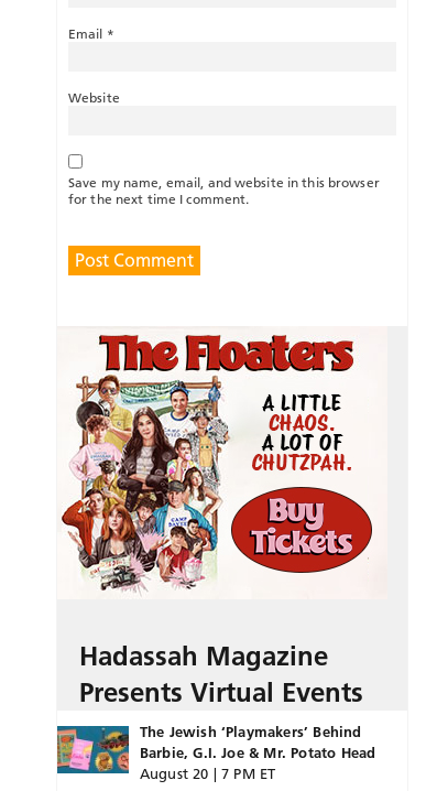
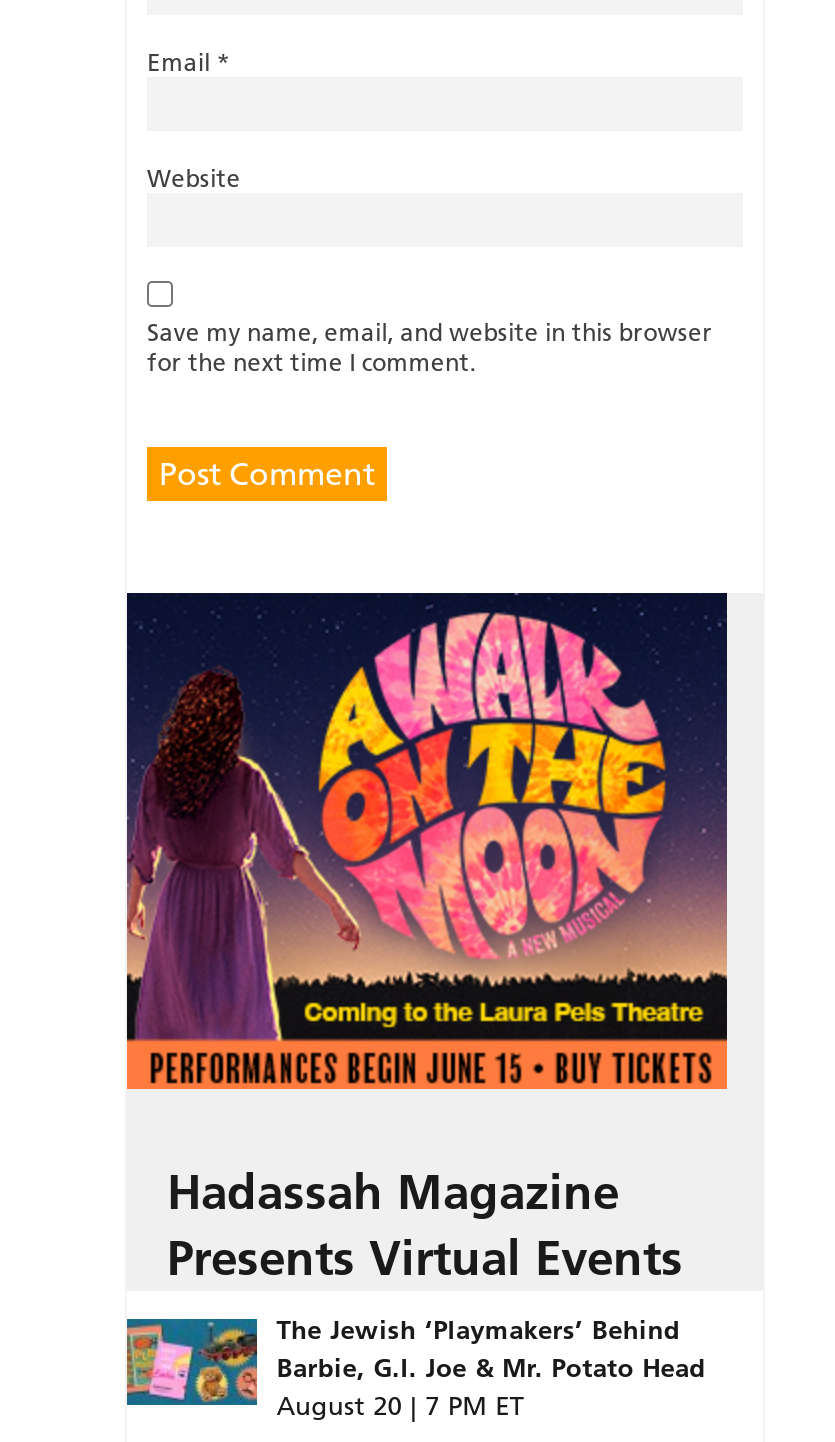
- [image]
+ [image]
